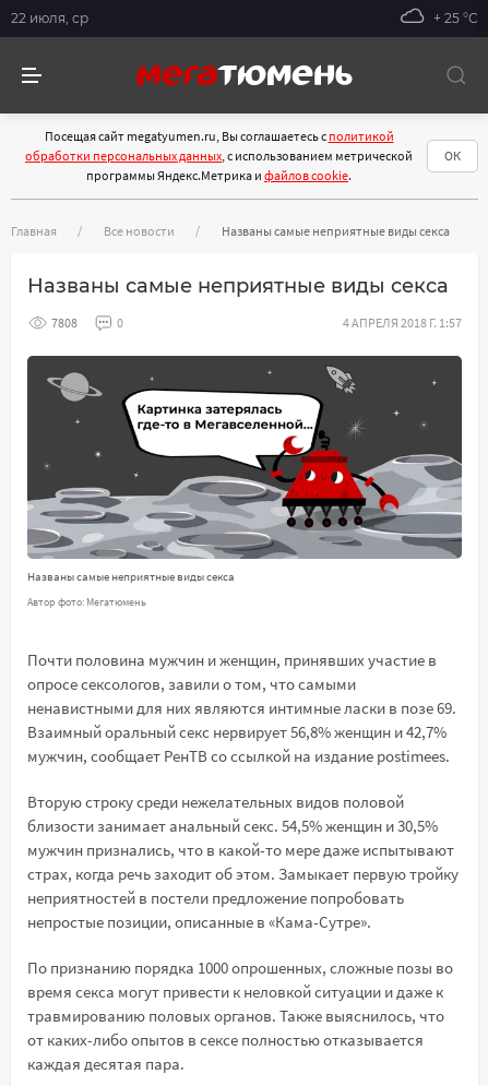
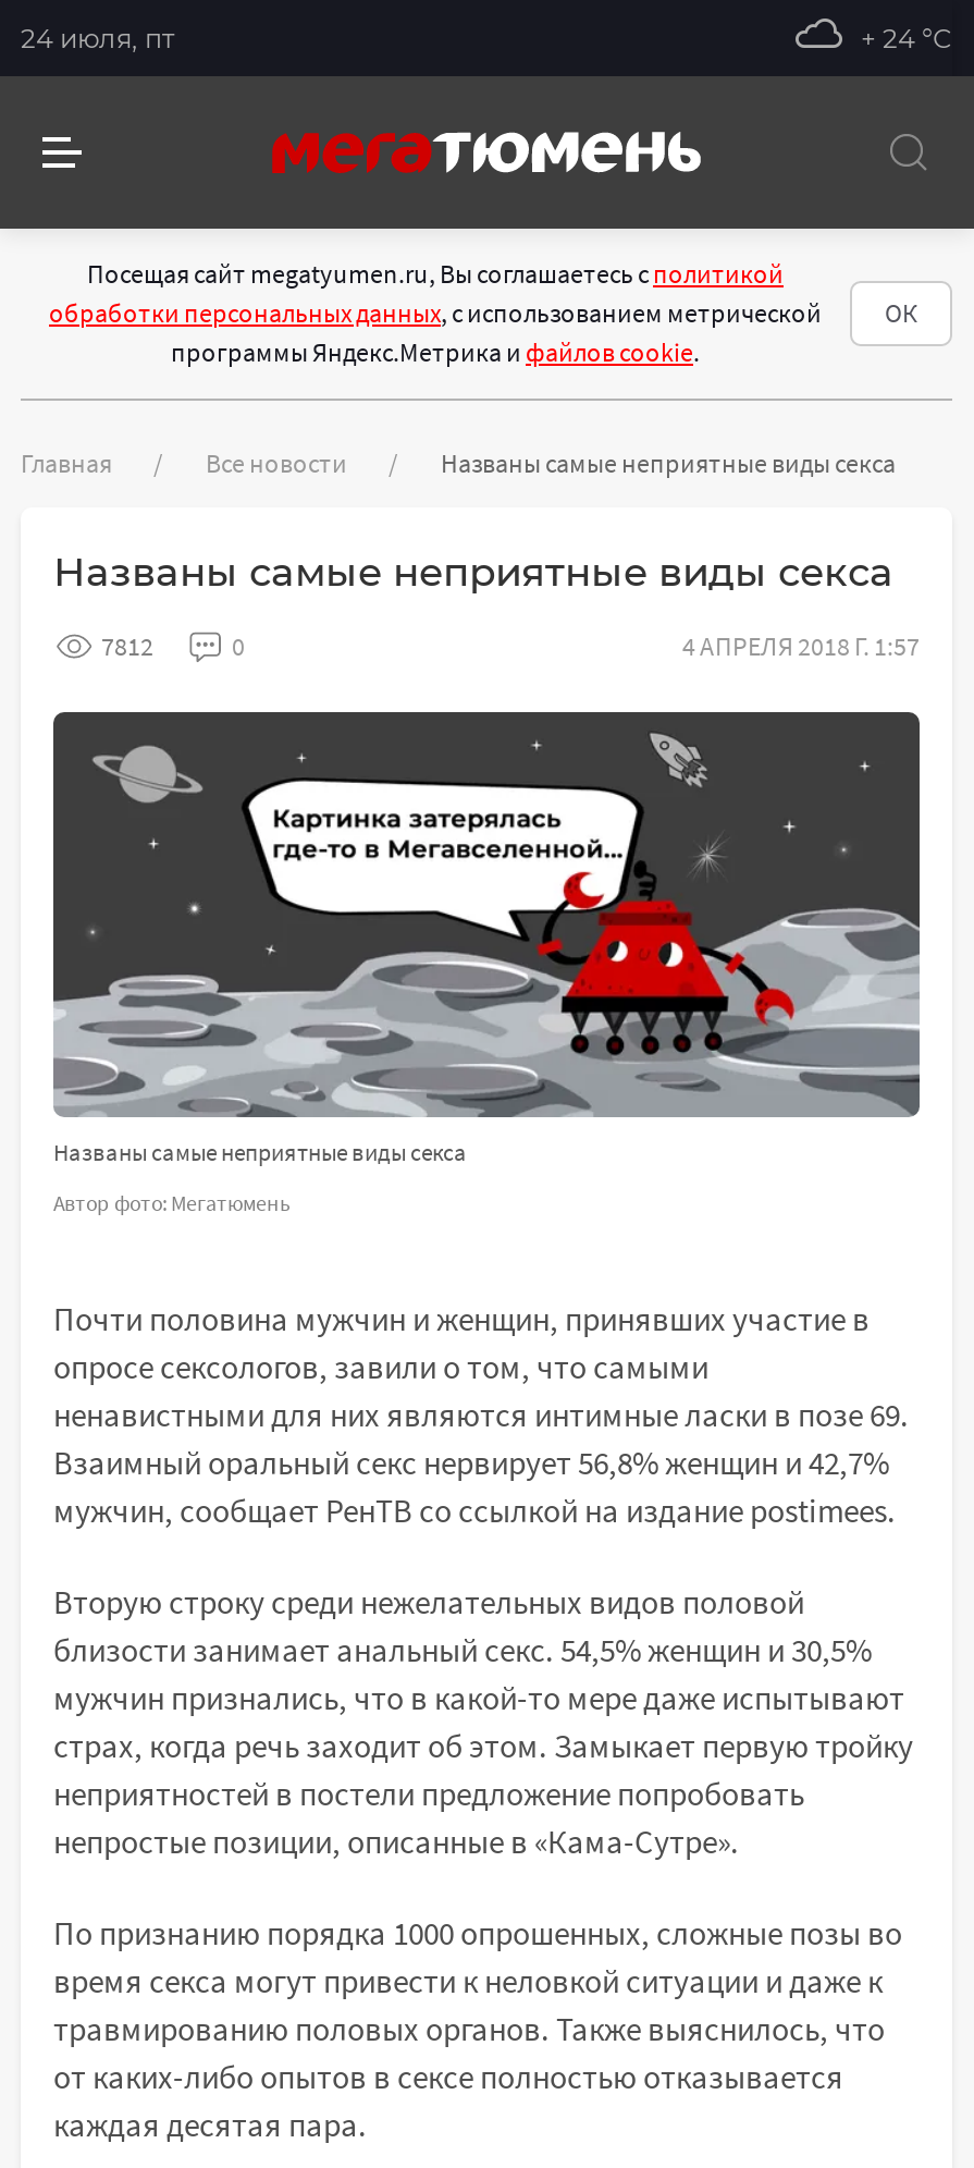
- 22 июля, ср
+ 24 июля, пт

- + 25 °С
+ + 24 °С

- 7808
+ 7812
